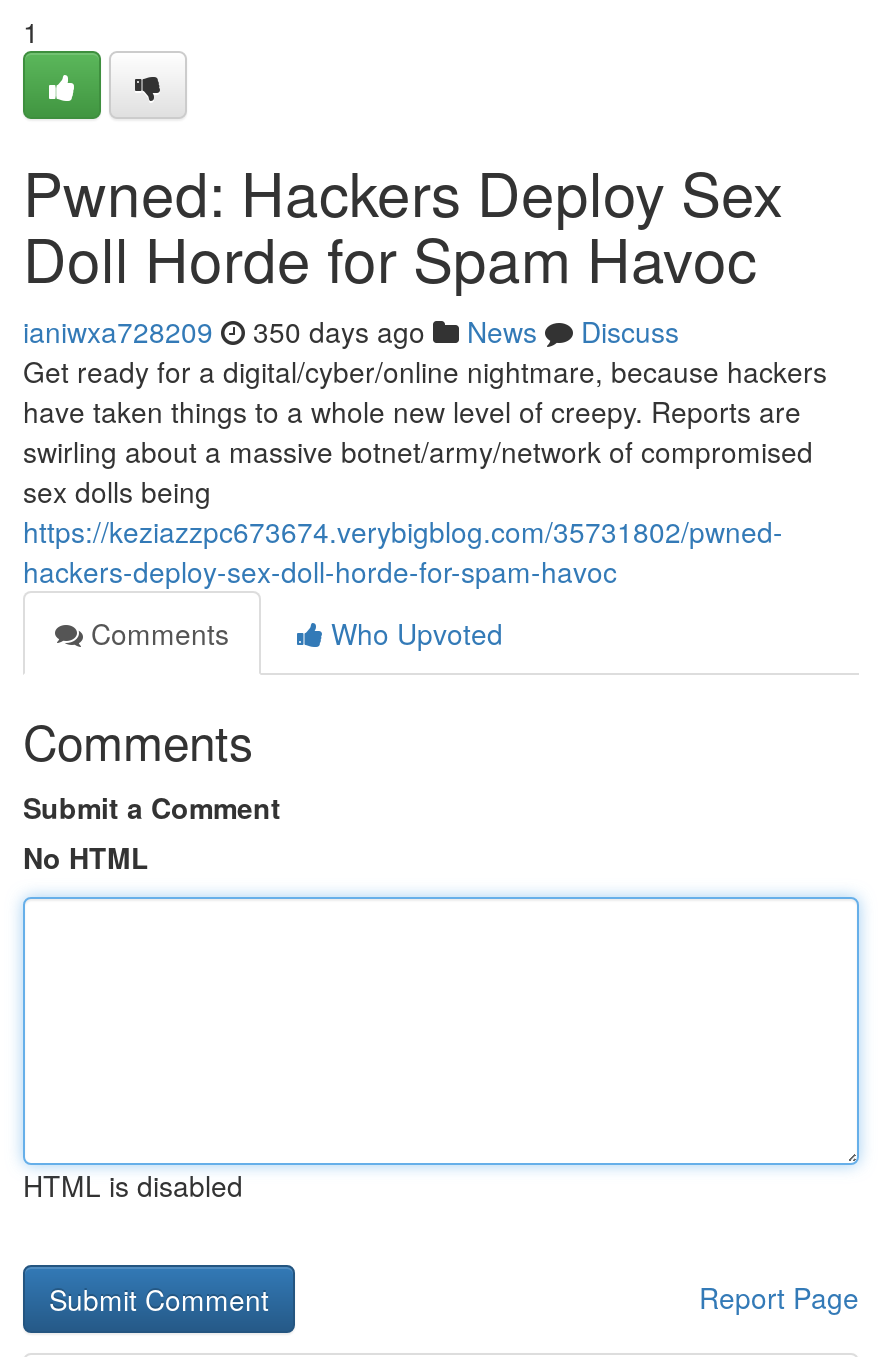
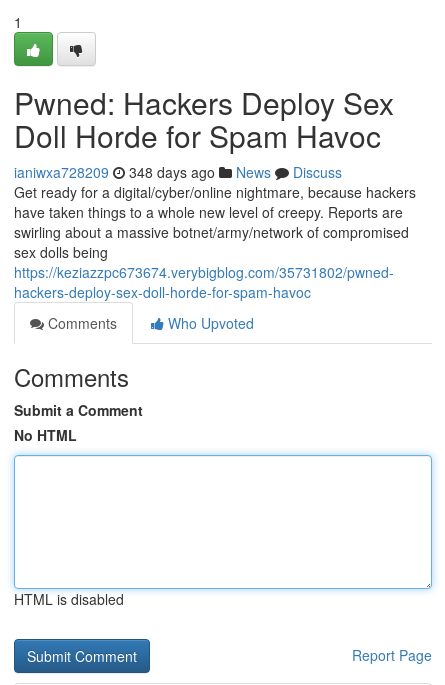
- ianiwxa728209 350 days ago News Discuss
+ ianiwxa728209 348 days ago News Discuss
